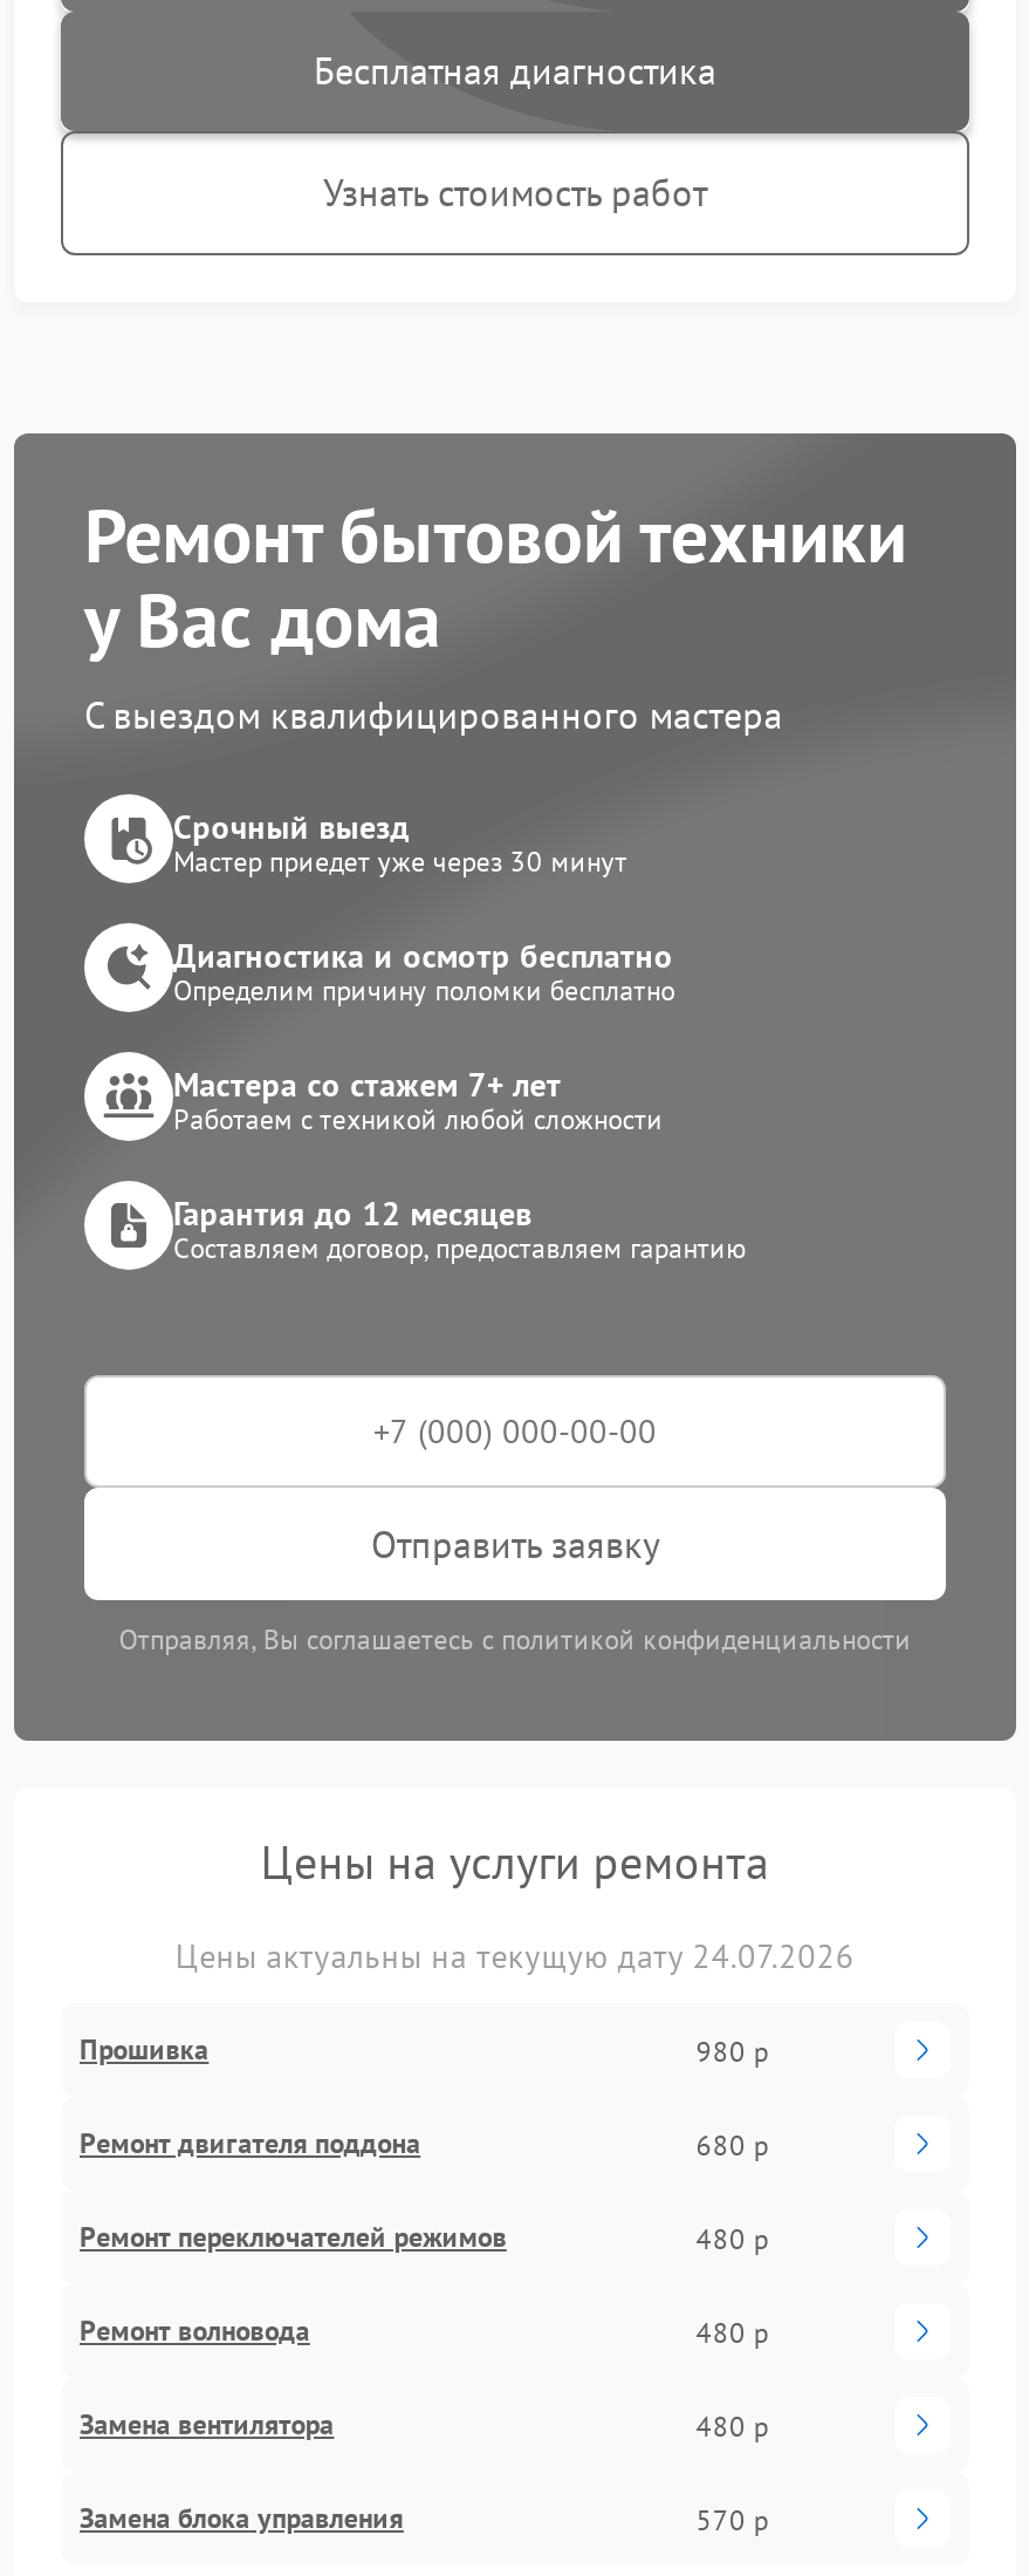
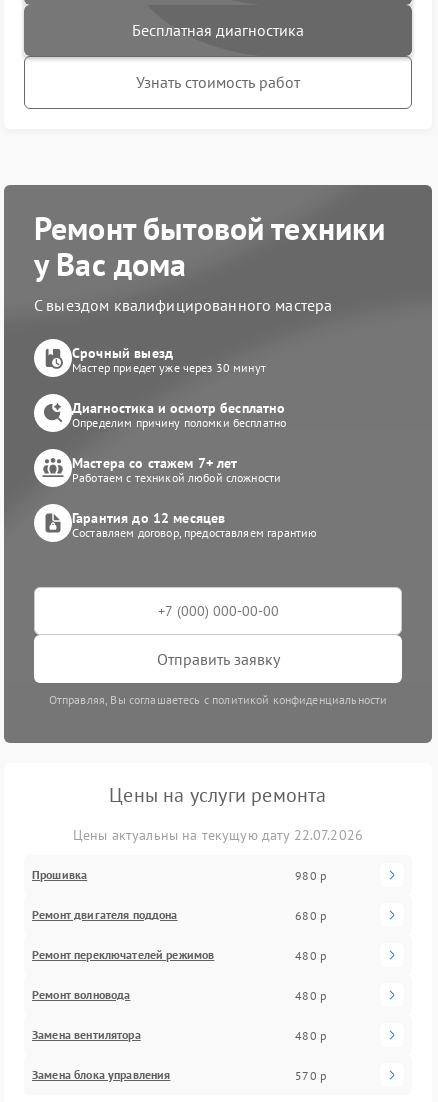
- Цены актуальны на текущую дату 24.07.2026
+ Цены актуальны на текущую дату 22.07.2026
